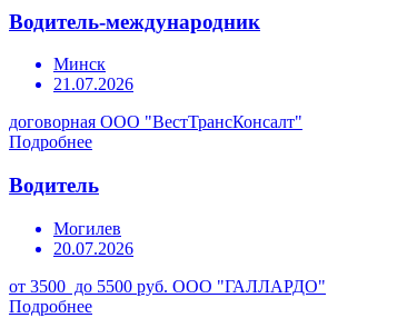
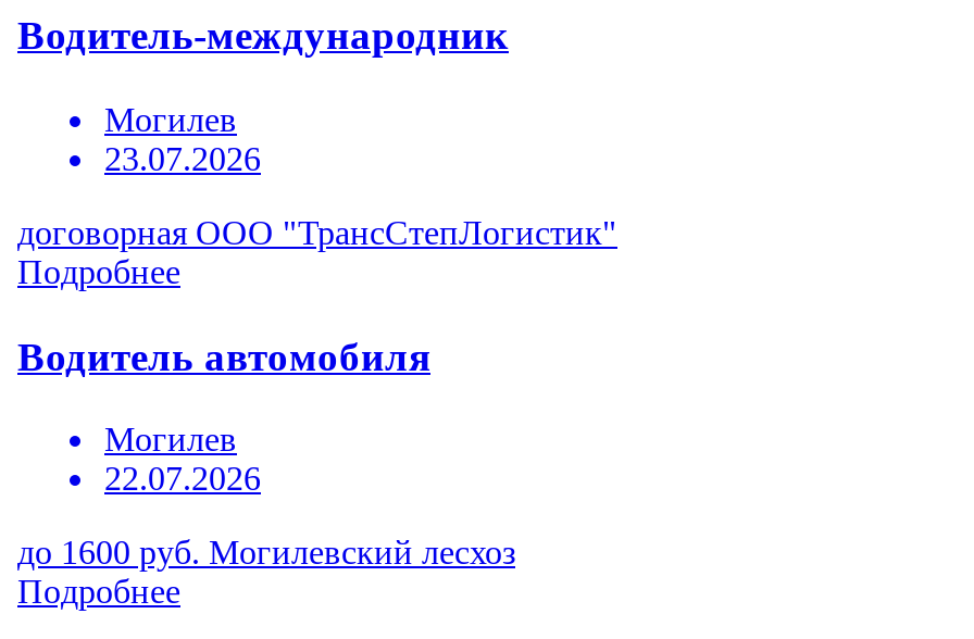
- Минск
- 21.07.2026
+ Могилев
+ 23.07.2026

- договорная ООО "ВестТрансКонсалт"
+ договорная ООО "ТрансСтепЛогистик"

- Водитель
+ Водитель автомобиля

- 20.07.2026
+ 22.07.2026

- от 3500 до 5500 руб. ООО "ГАЛЛАРДО"
+ до 1600 руб. Могилевский лесхоз
